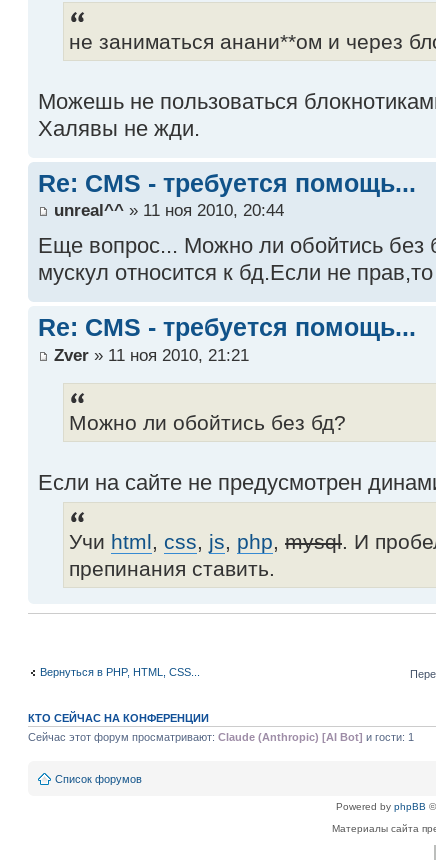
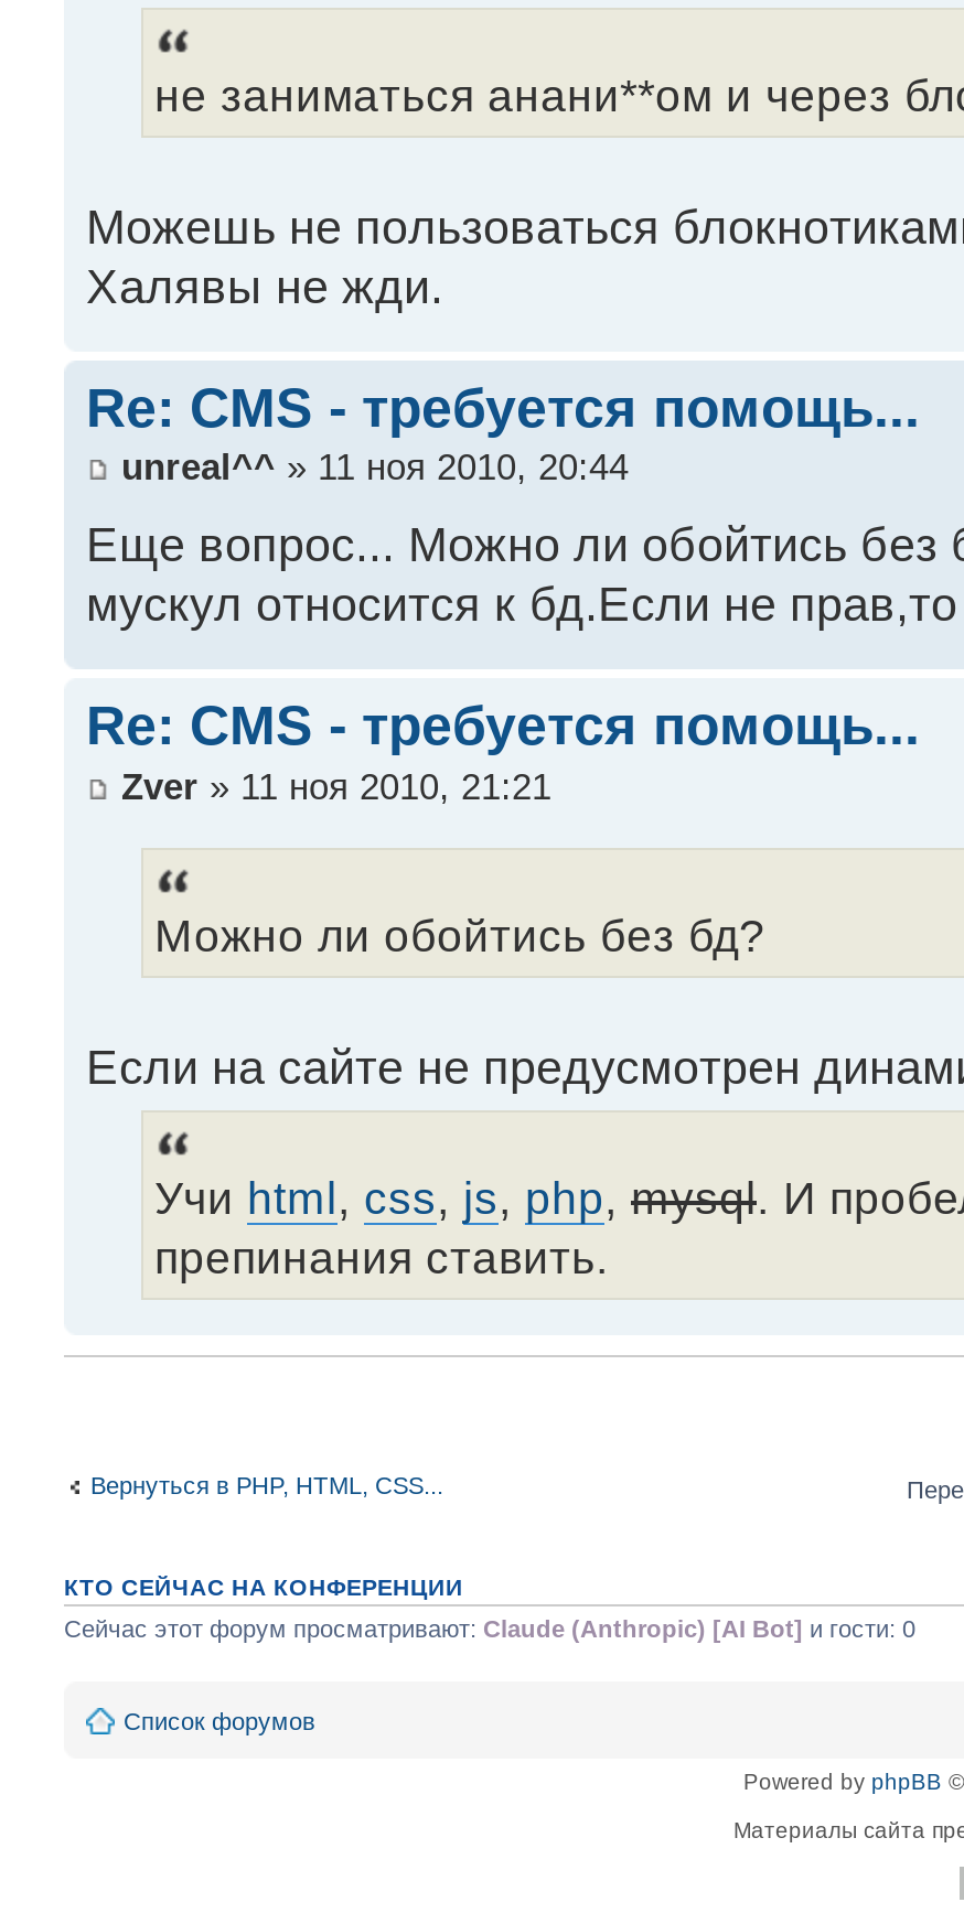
- Сейчас этот форум просматривают: Claude (Anthropic) [AI Bot] и гости: 1
+ Сейчас этот форум просматривают: Claude (Anthropic) [AI Bot] и гости: 0
